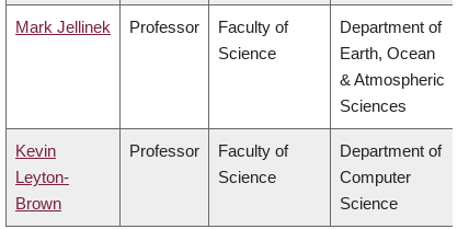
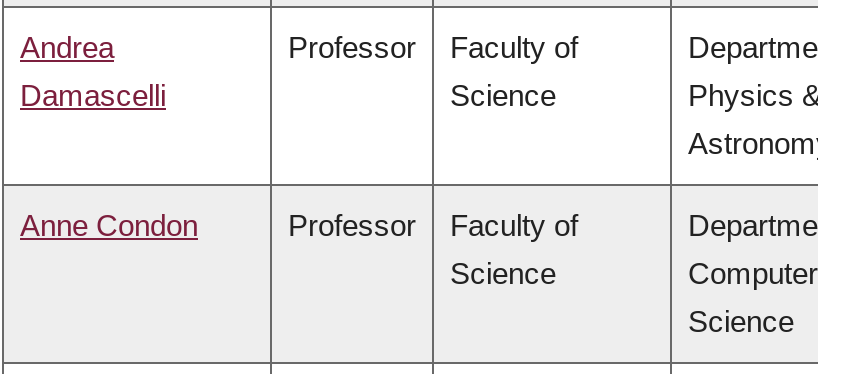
- Mark Jellinek
+ Andrea
+ Damascelli

- Earth, Ocean
- & Atmospheric
- Sciences
+ Physics &
+ Astronomy

- Kevin
- Leyton-
- Brown
+ Anne Condon
